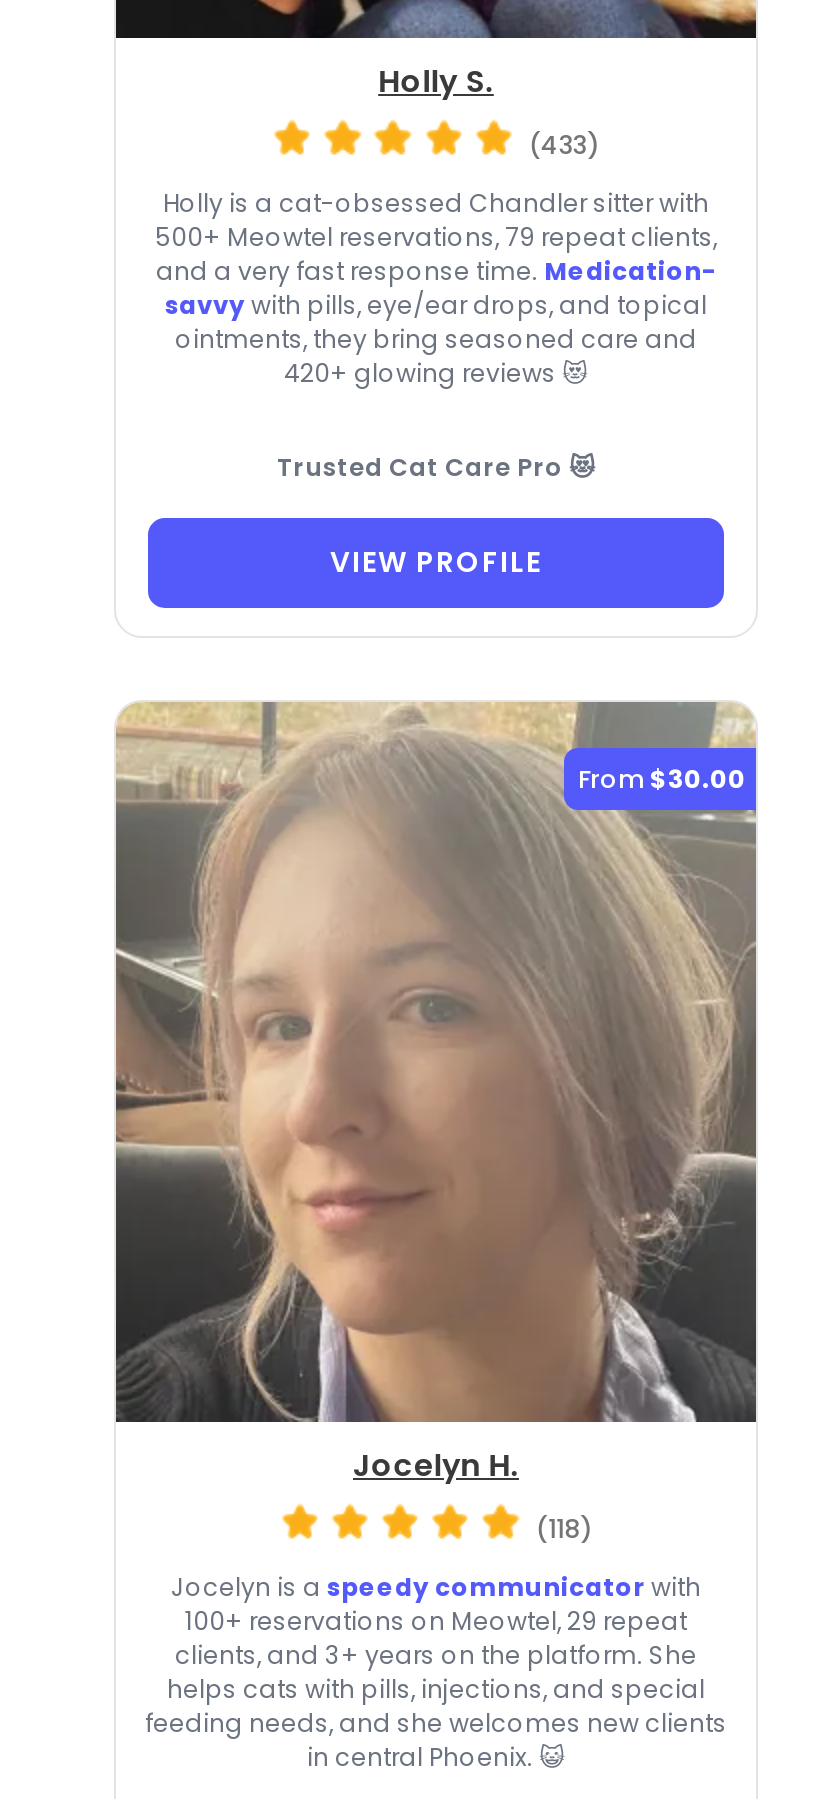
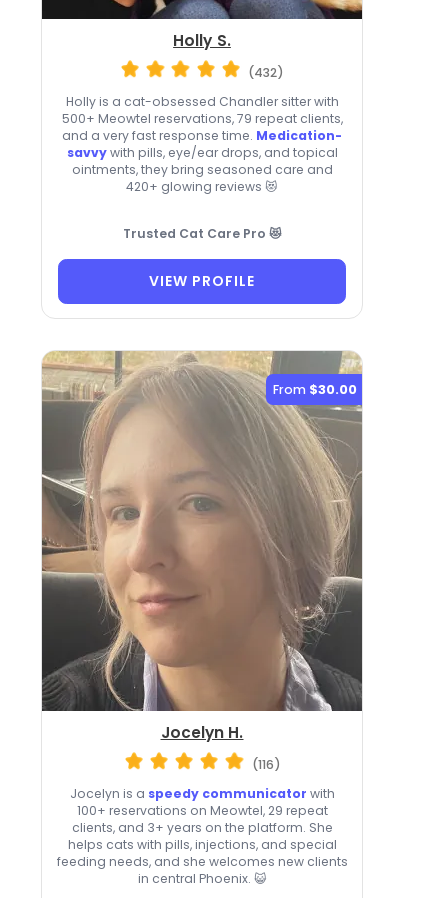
- (433)
+ (432)

- (118)
+ (116)
